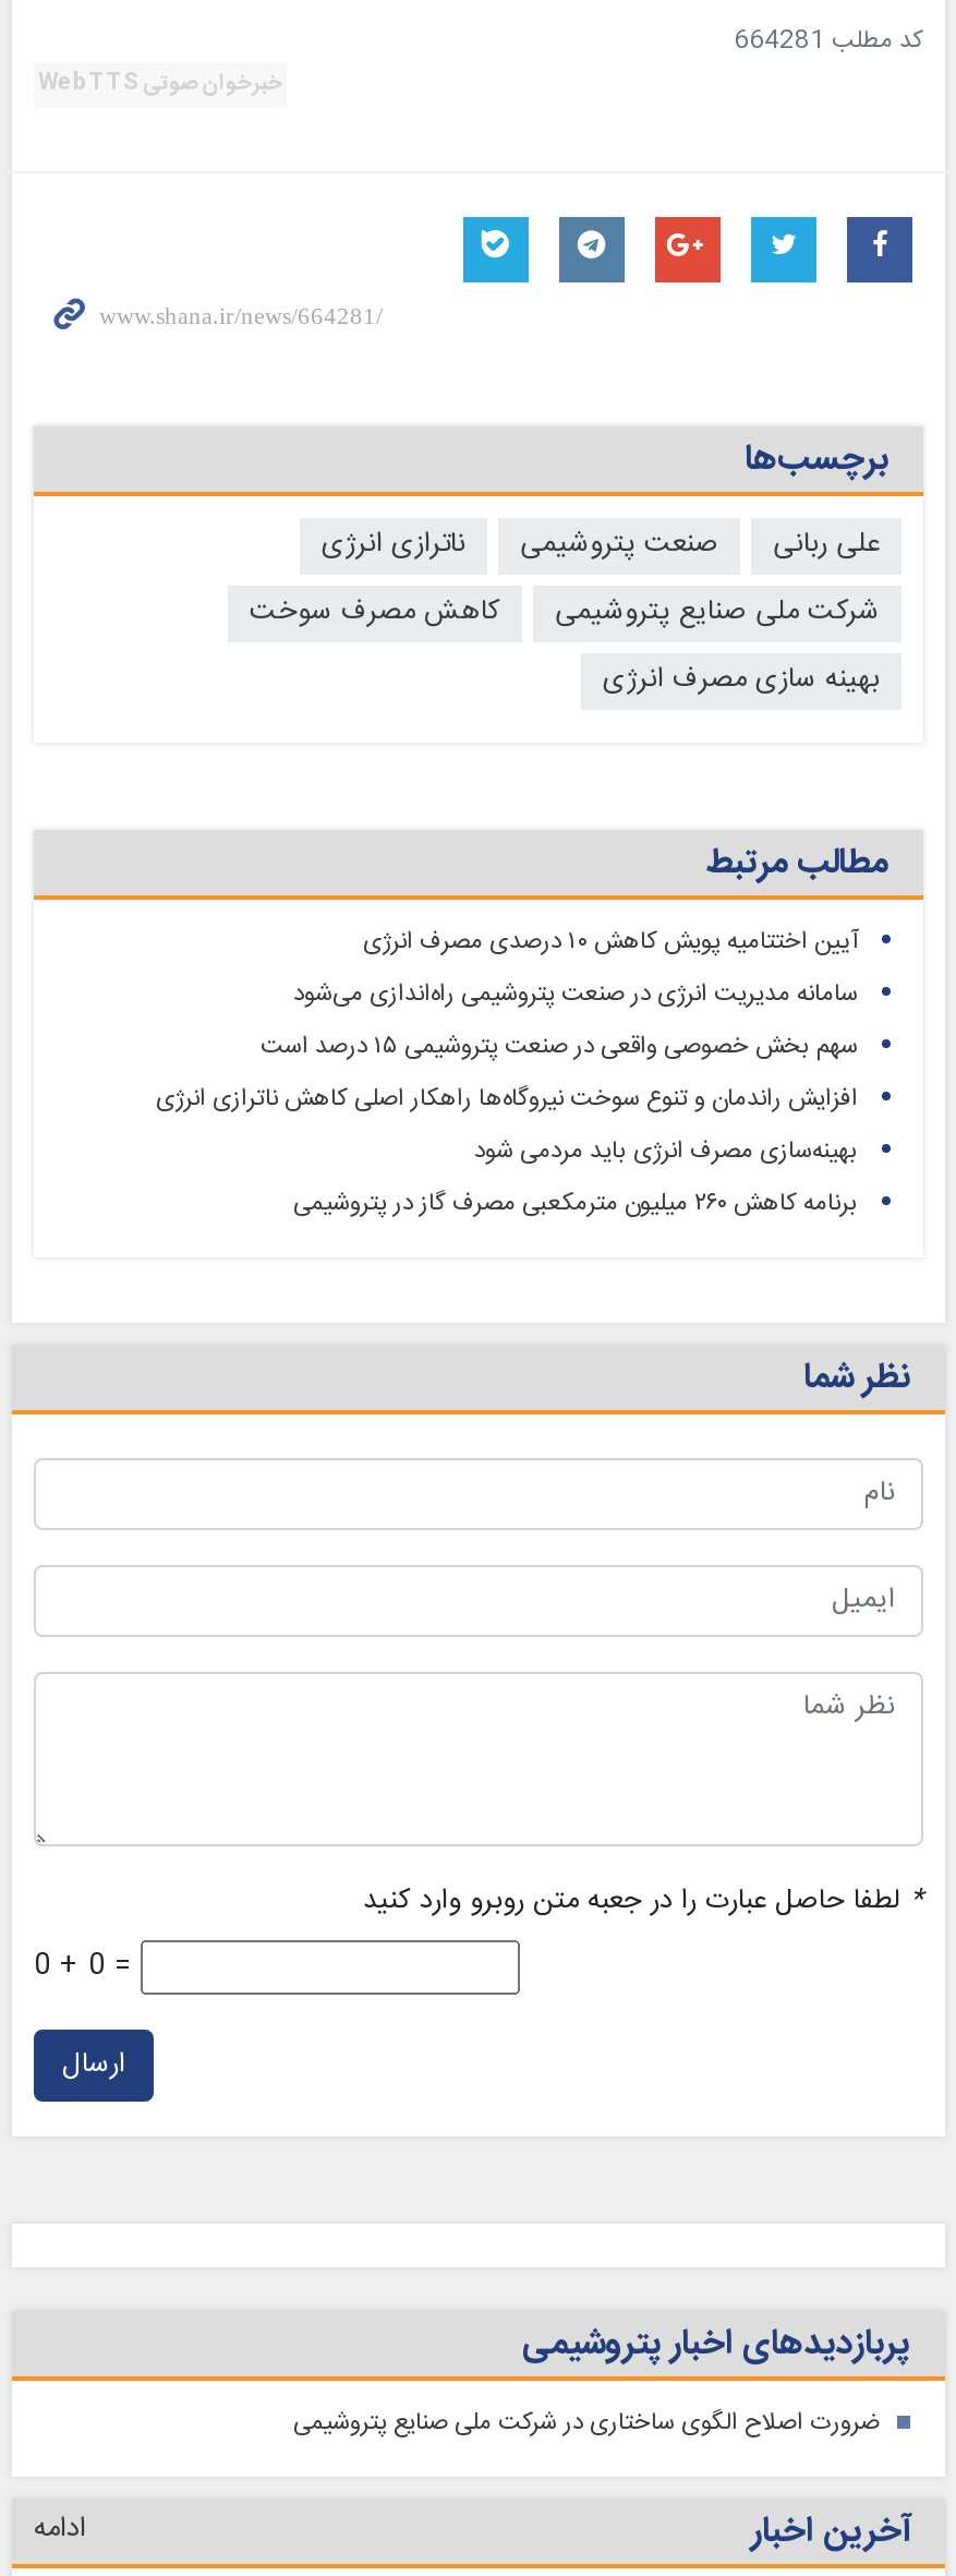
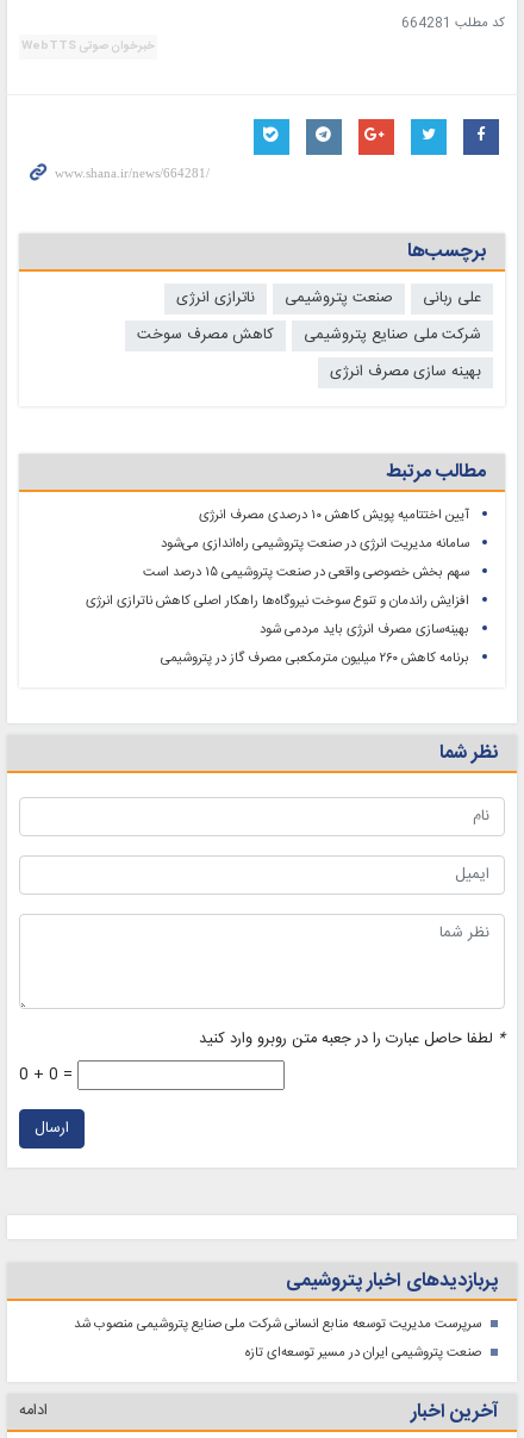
- ضرورت اصلاح الگوی ساختاری در شرکت ملی صنایع پتروشیمی
+ سرپرست مدیریت توسعه منابع انسانی شرکت ملی صنایع پتروشیمی منصوب شد
+ صنعت پتروشیمی ایران در مسیر توسعه‌ای تازه
